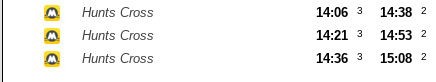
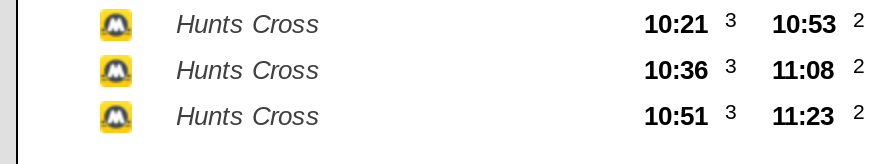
- 14:06
+ 10:21

- 14:38
+ 10:53

- 14:21
+ 10:36

- 14:53
+ 11:08

- 14:36
+ 10:51

- 15:08
+ 11:23
